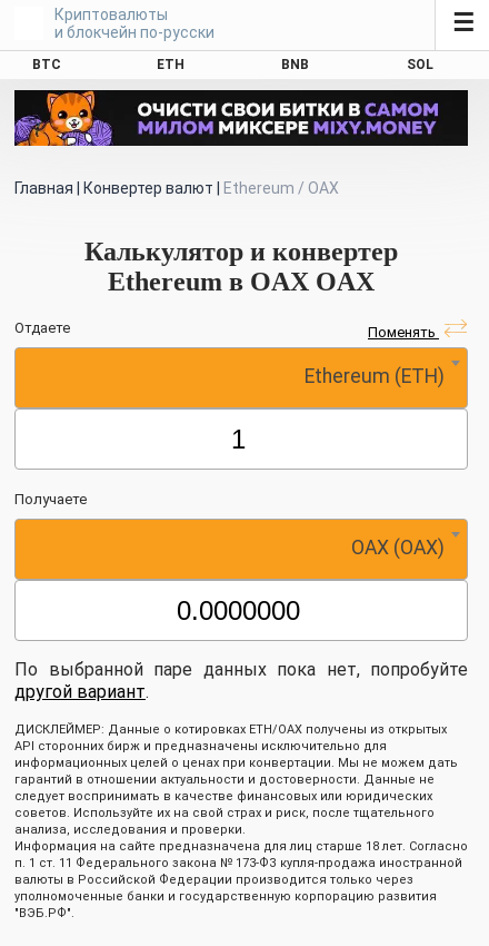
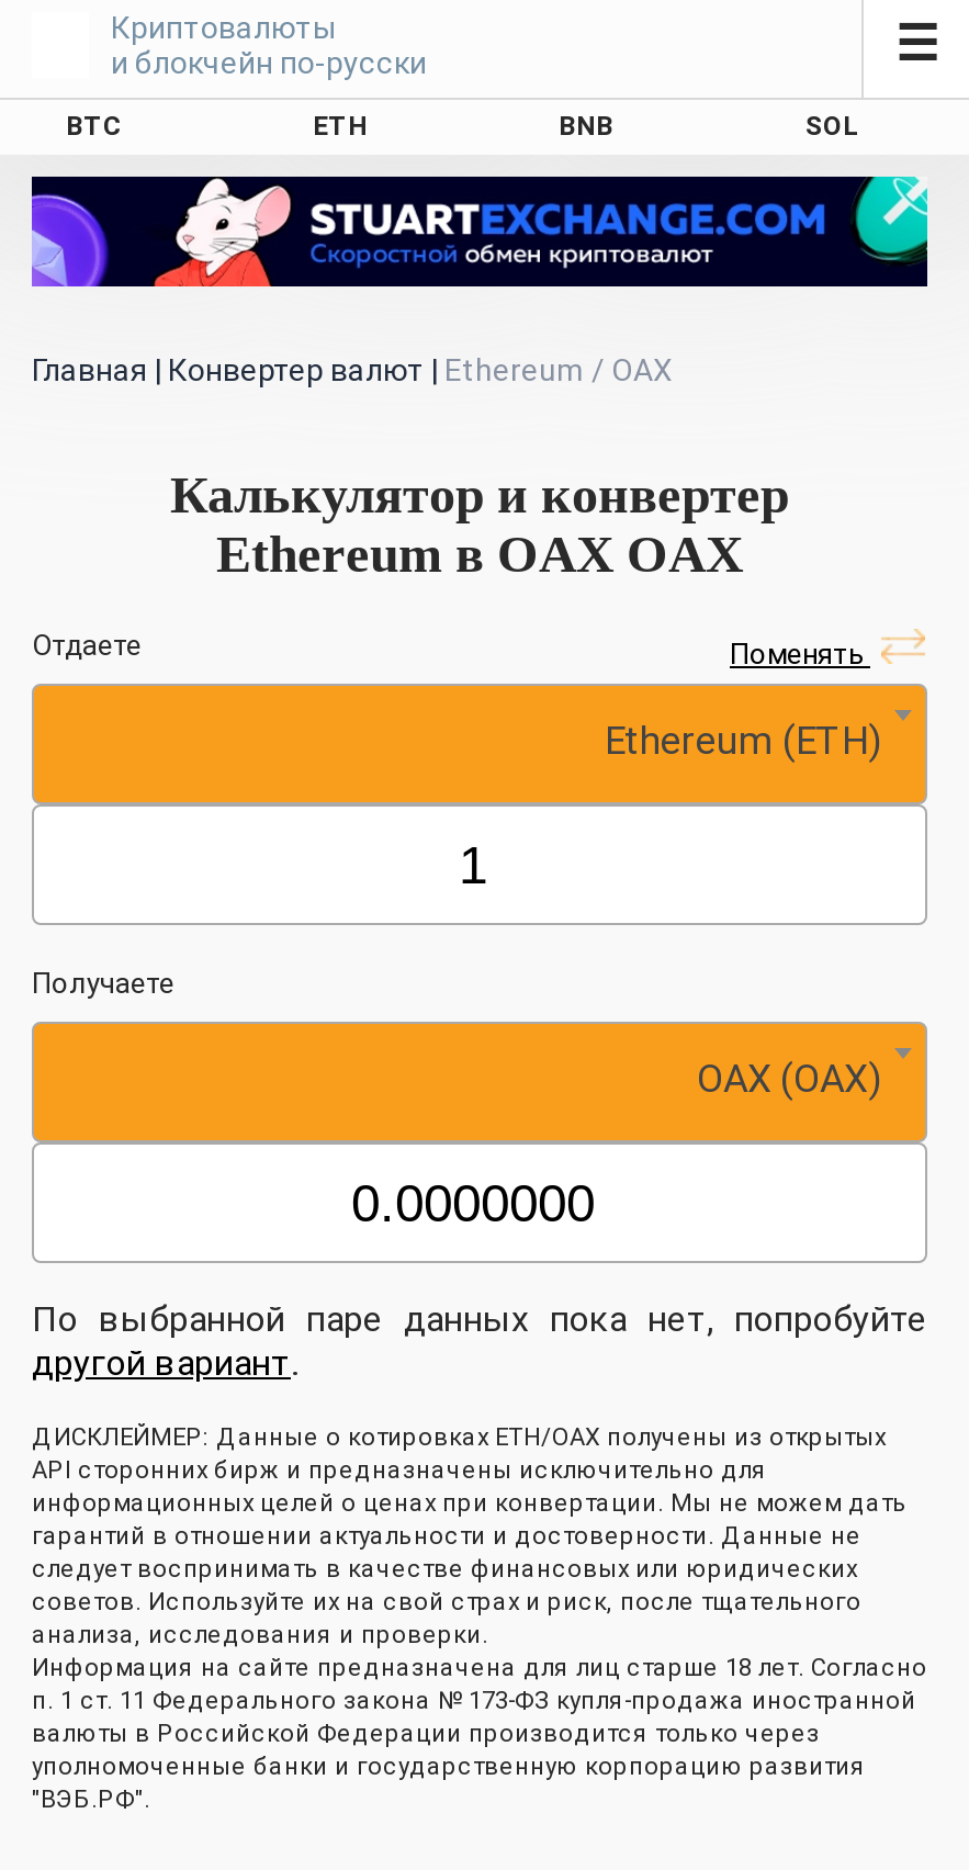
- [image]
+ [image]
